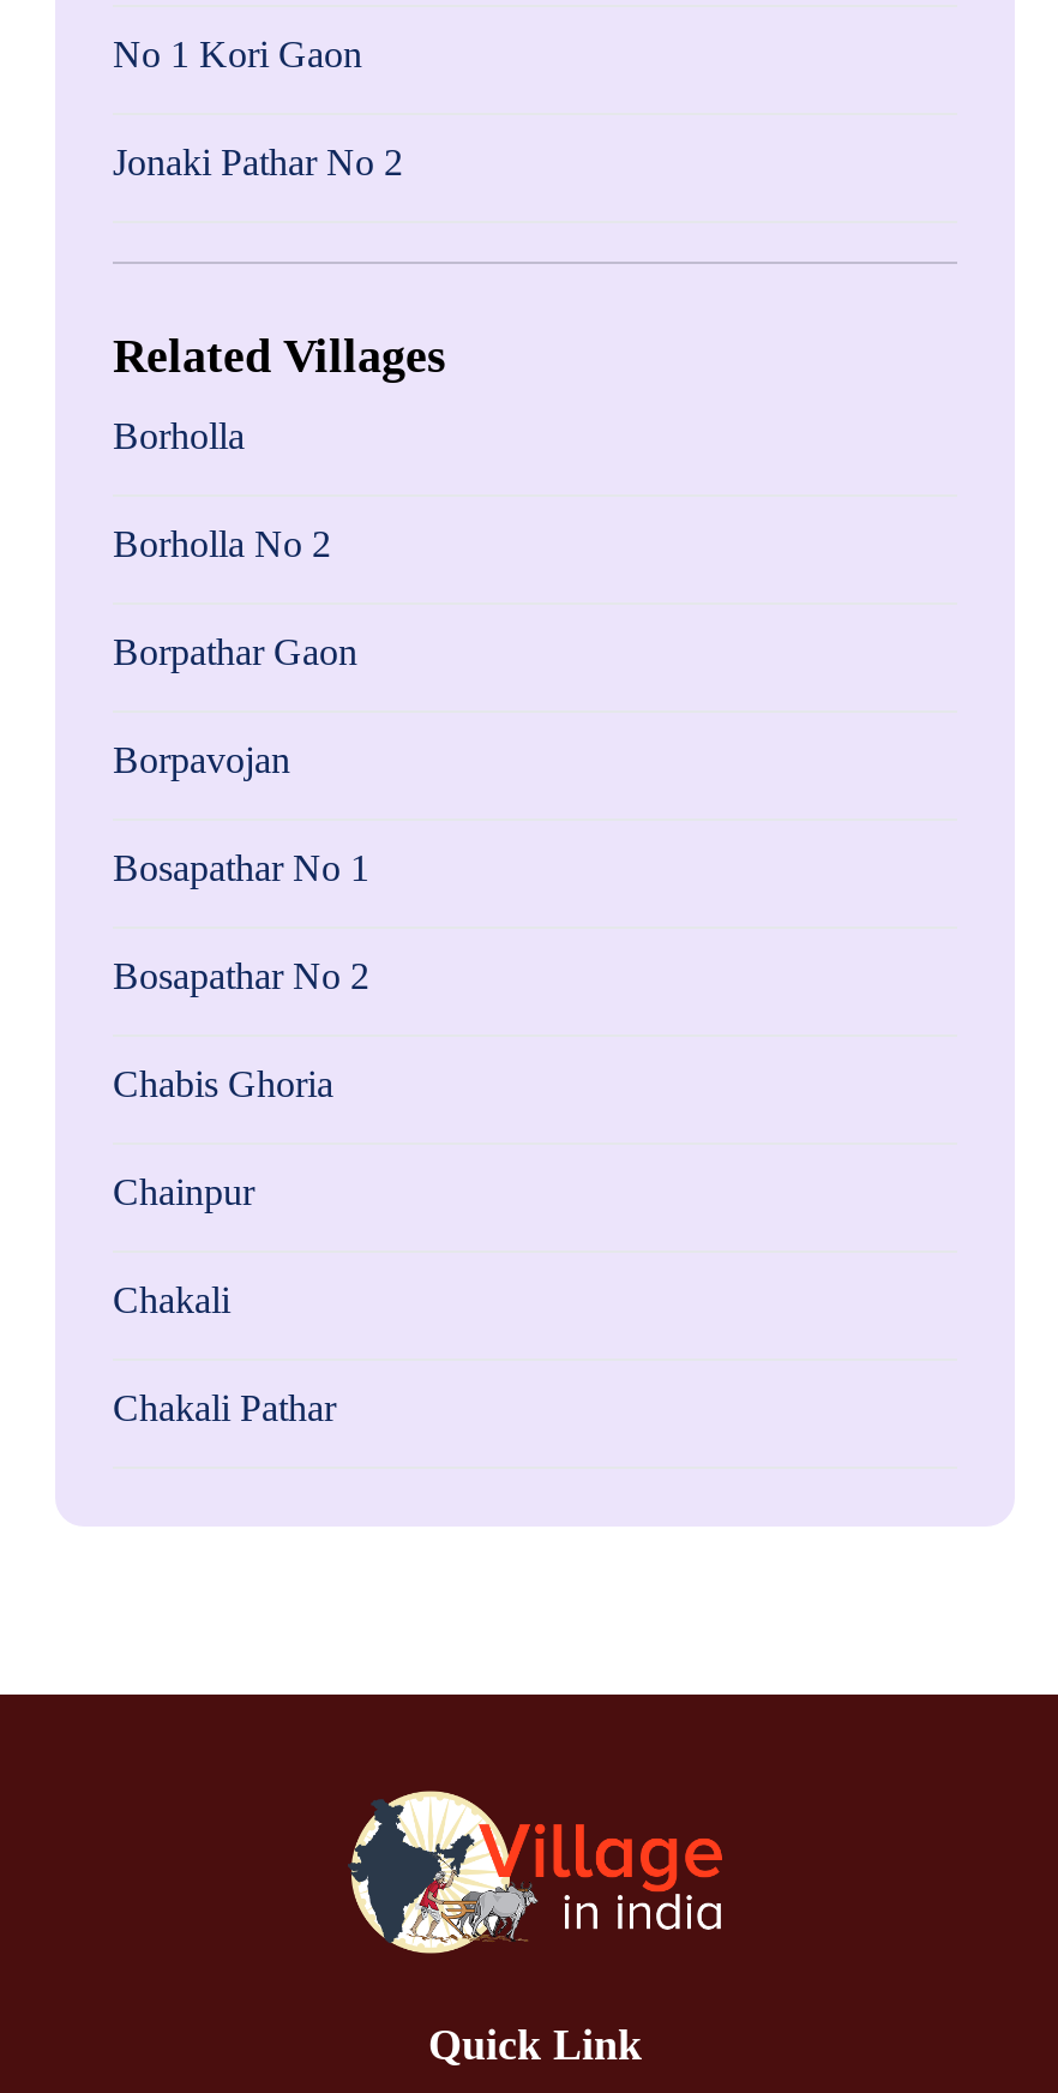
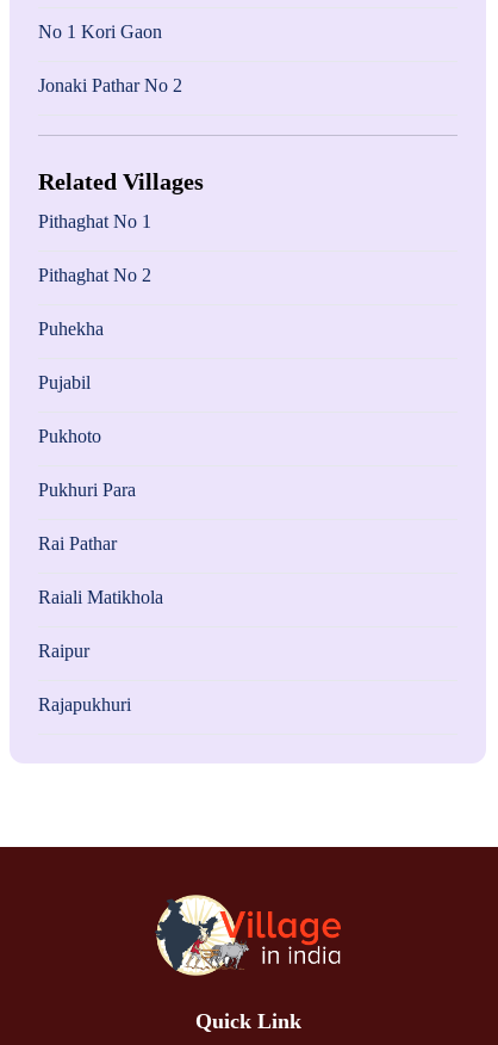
- Borholla
+ Pithaghat No 1

- Borholla No 2
+ Pithaghat No 2

- Borpathar Gaon
+ Puhekha

- Borpavojan
+ Pujabil

- Bosapathar No 1
+ Pukhoto

- Bosapathar No 2
+ Pukhuri Para

- Chabis Ghoria
+ Rai Pathar

- Chainpur
+ Raiali Matikhola

- Chakali
+ Raipur

- Chakali Pathar
+ Rajapukhuri
